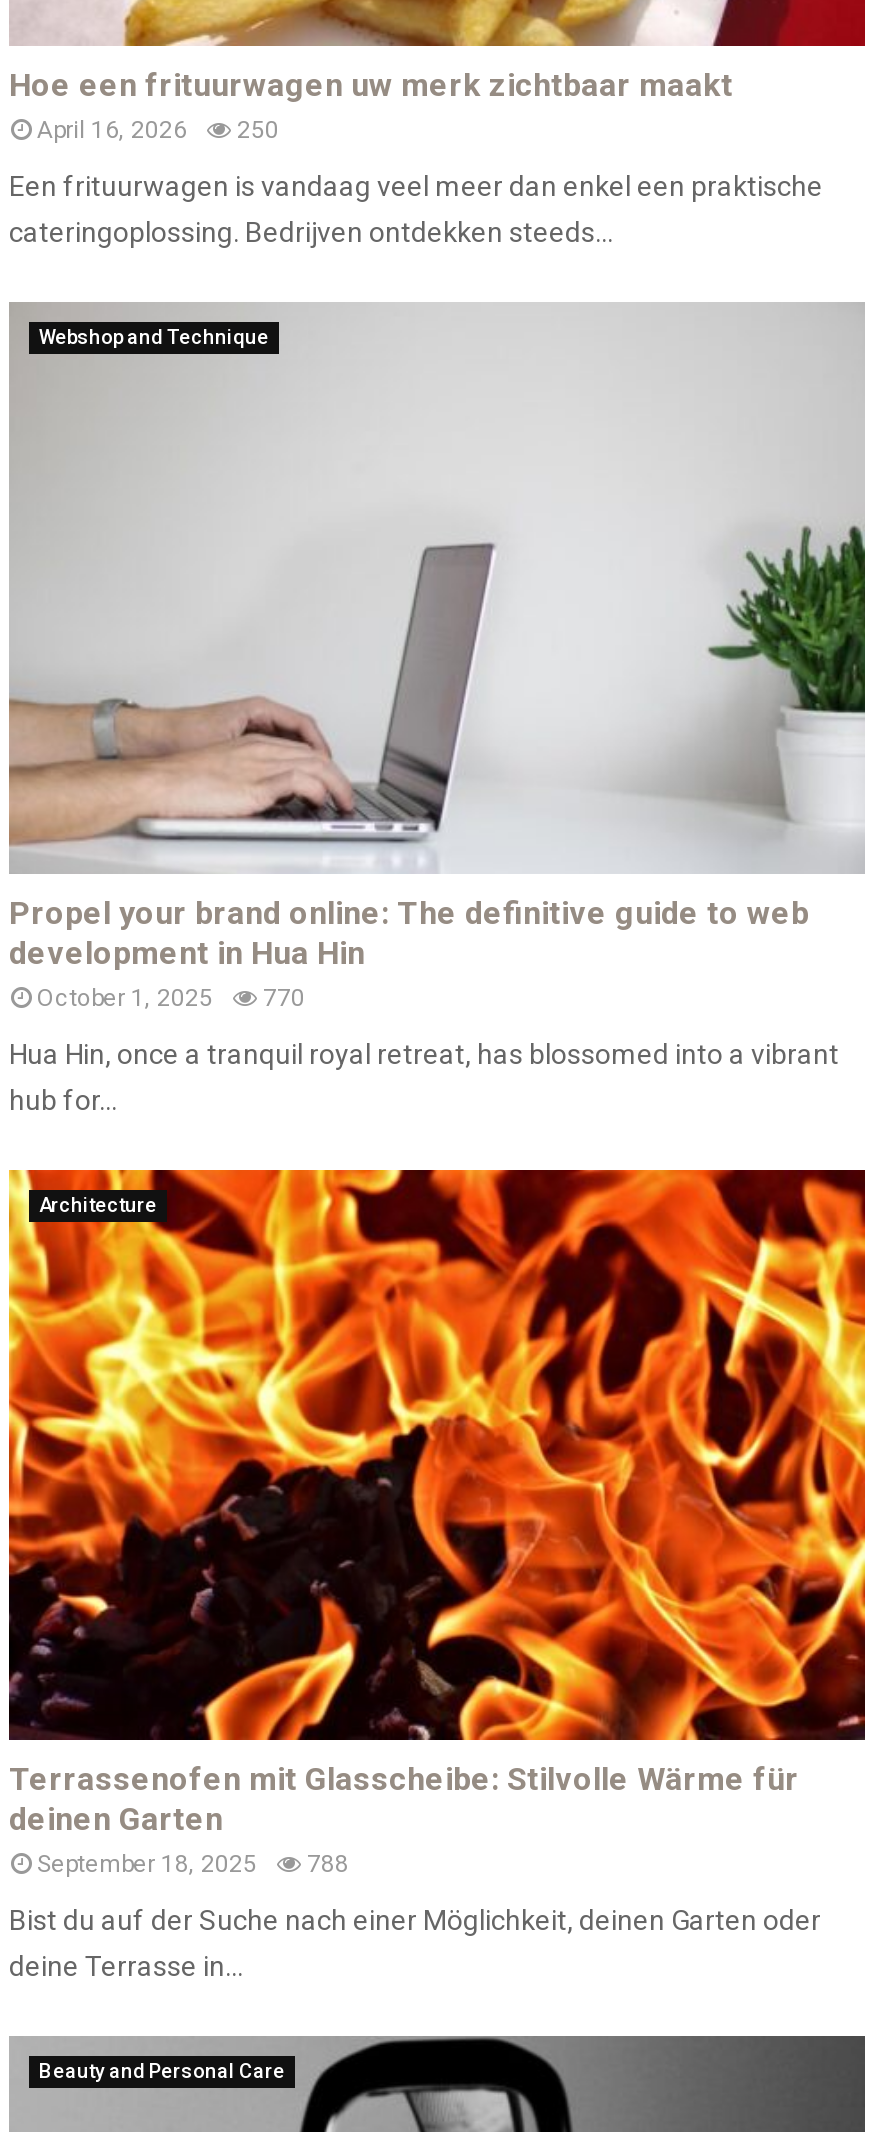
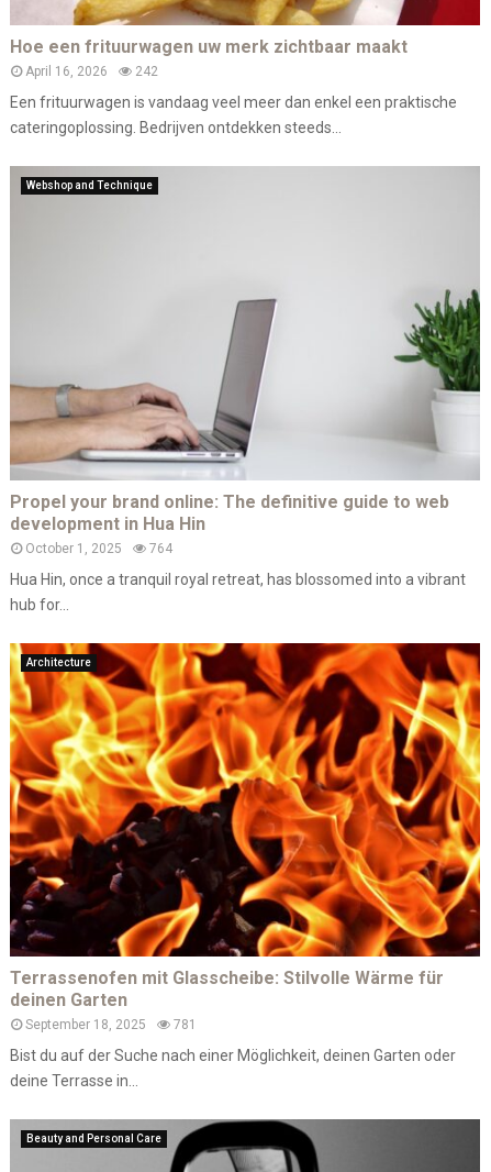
- April 16, 2026 250
+ April 16, 2026 242

- October 1, 2025 770
+ October 1, 2025 764

- September 18, 2025 788
+ September 18, 2025 781
